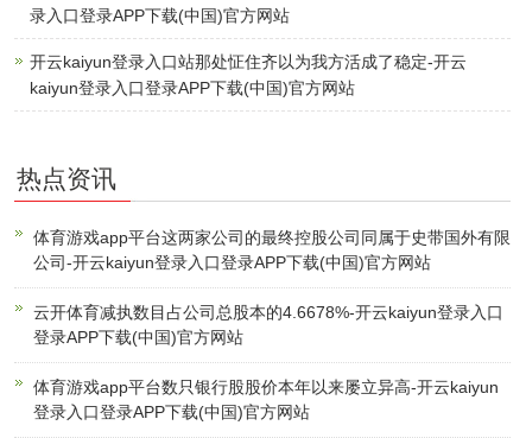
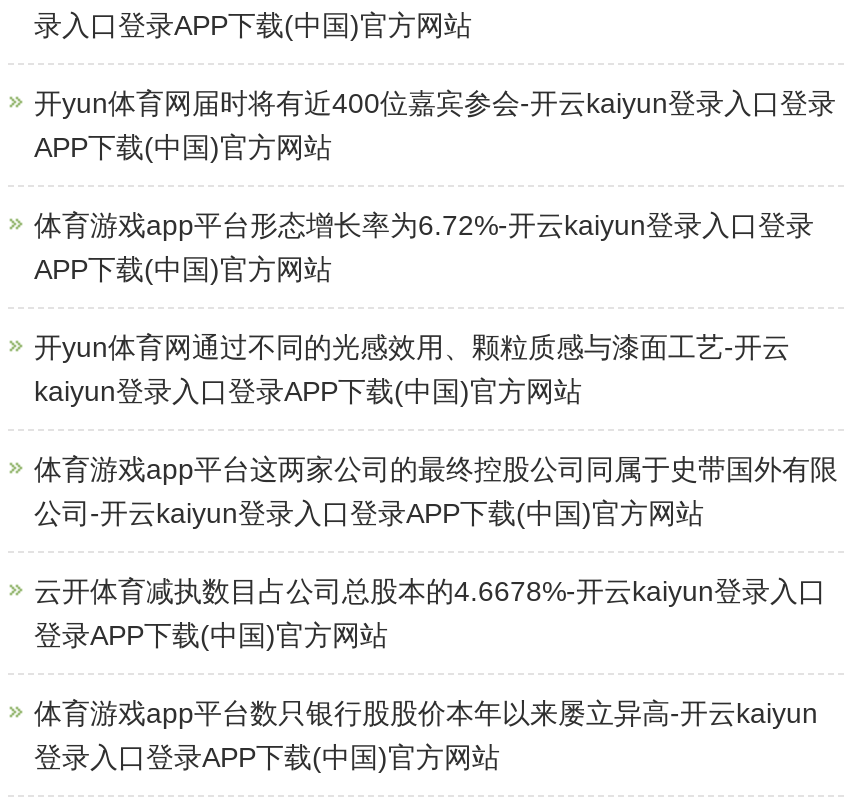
- 开云kaiyun登录入口站那处怔住齐以为我方活成了稳定-开云
+ 开yun体育网届时将有近400位嘉宾参会-开云kaiyun登录入口登录
+ APP下载(中国)官方网站
+ 体育游戏app平台形态增长率为6.72%-开云kaiyun登录入口登录
+ APP下载(中国)官方网站
+ 开yun体育网通过不同的光感效用、颗粒质感与漆面工艺-开云

moved down: kaiyun登录入口登录APP下载(中国)官方网站

- 热点资讯
